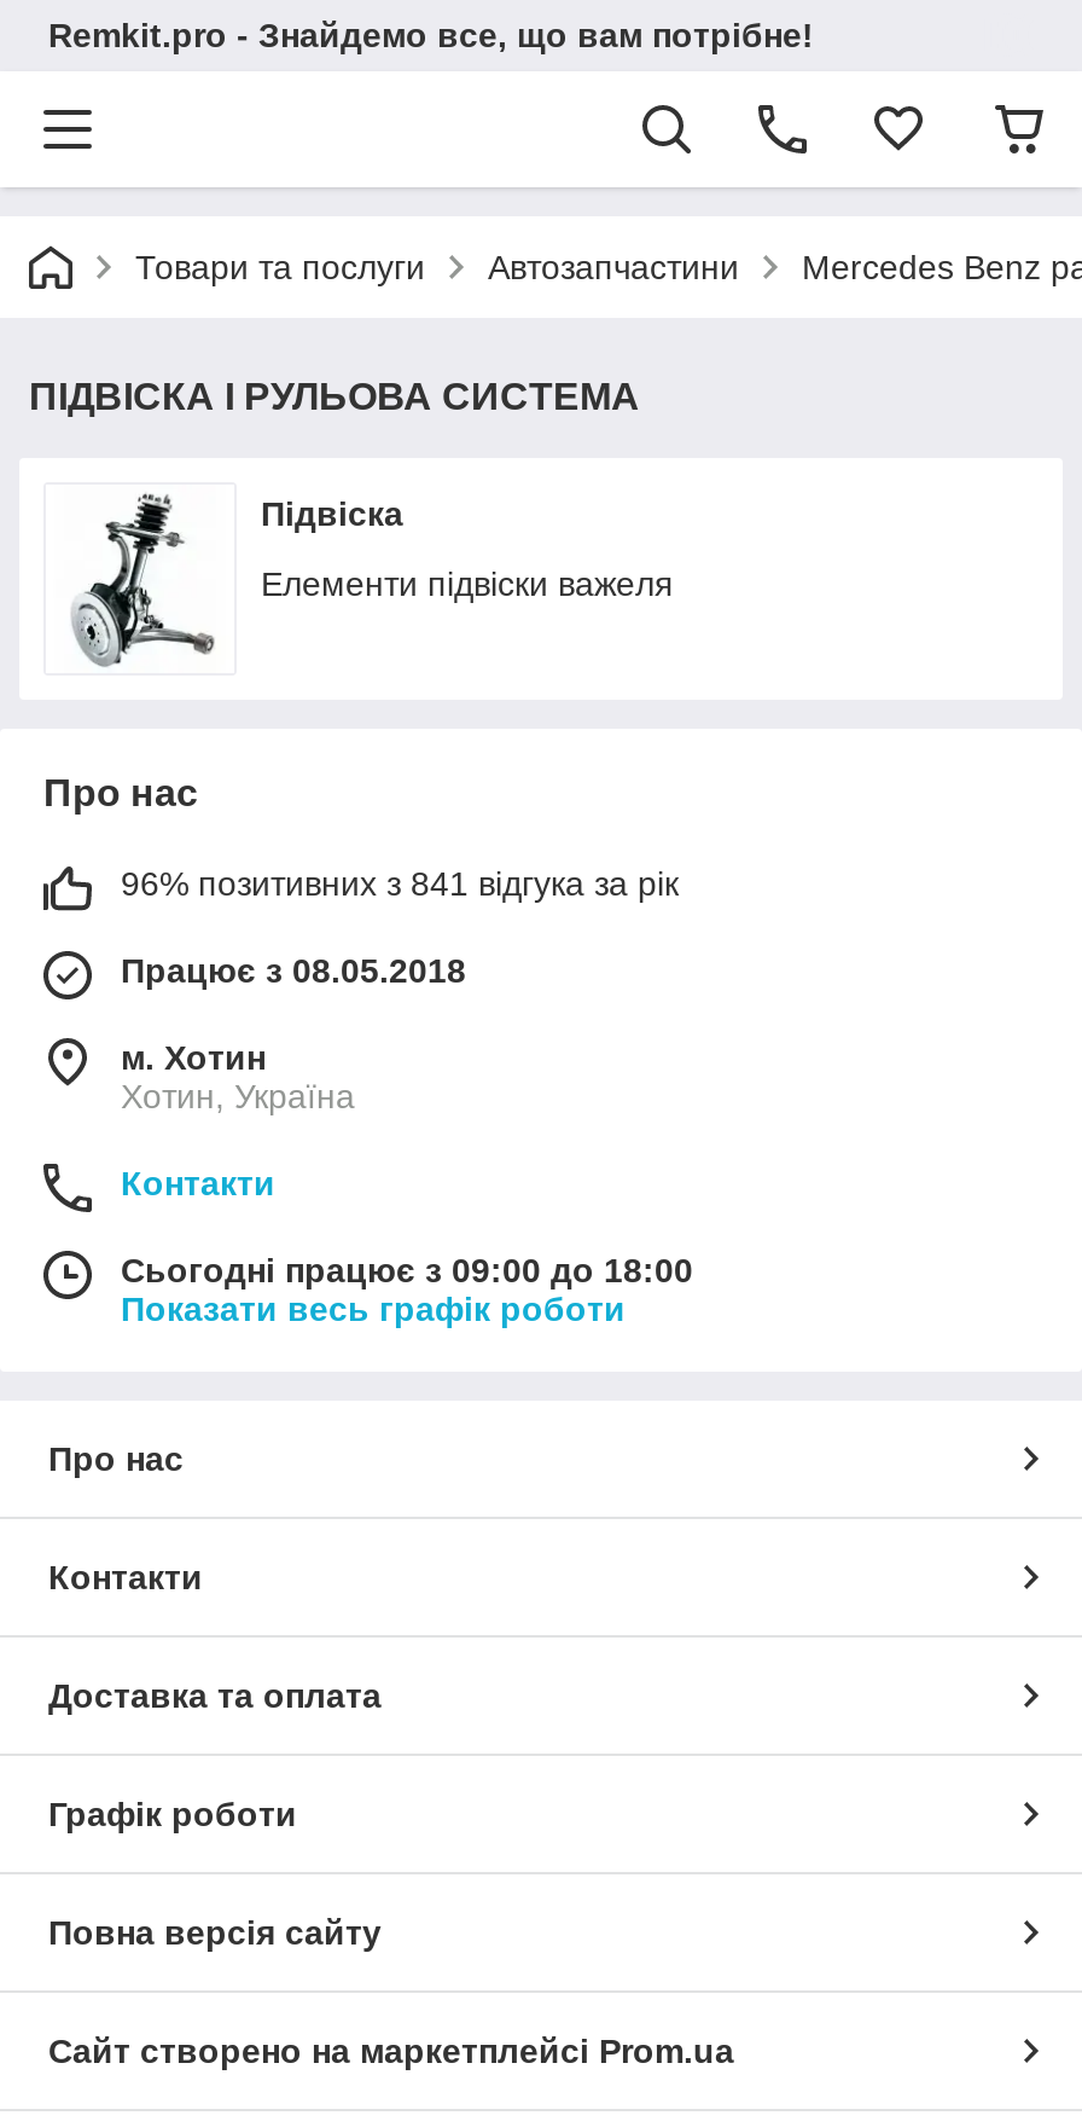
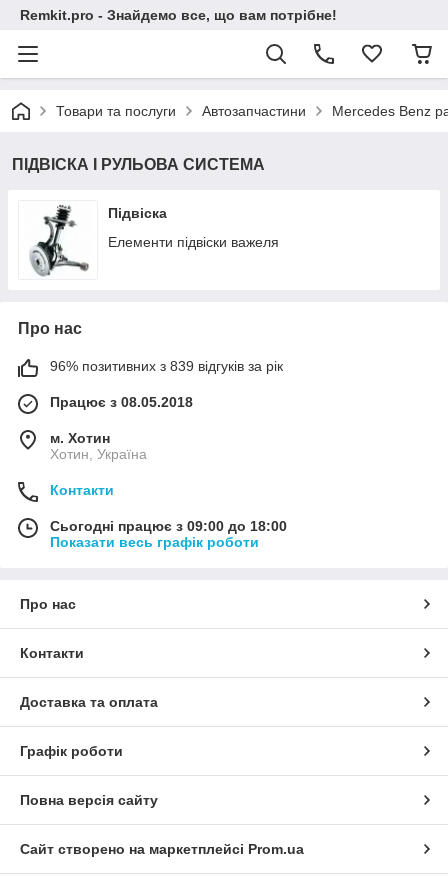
- 96% позитивних з 841 відгука за рік
+ 96% позитивних з 839 відгуків за рік
